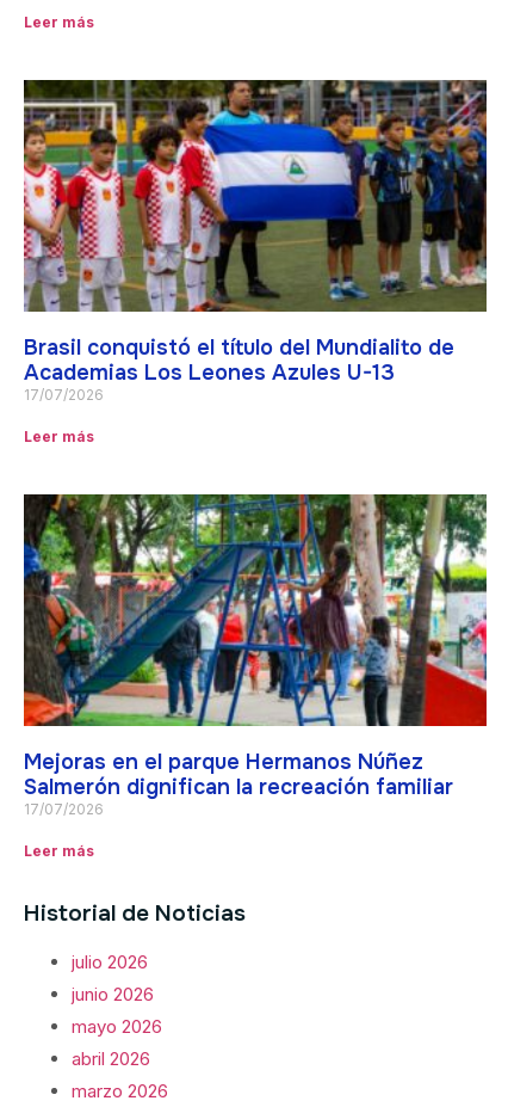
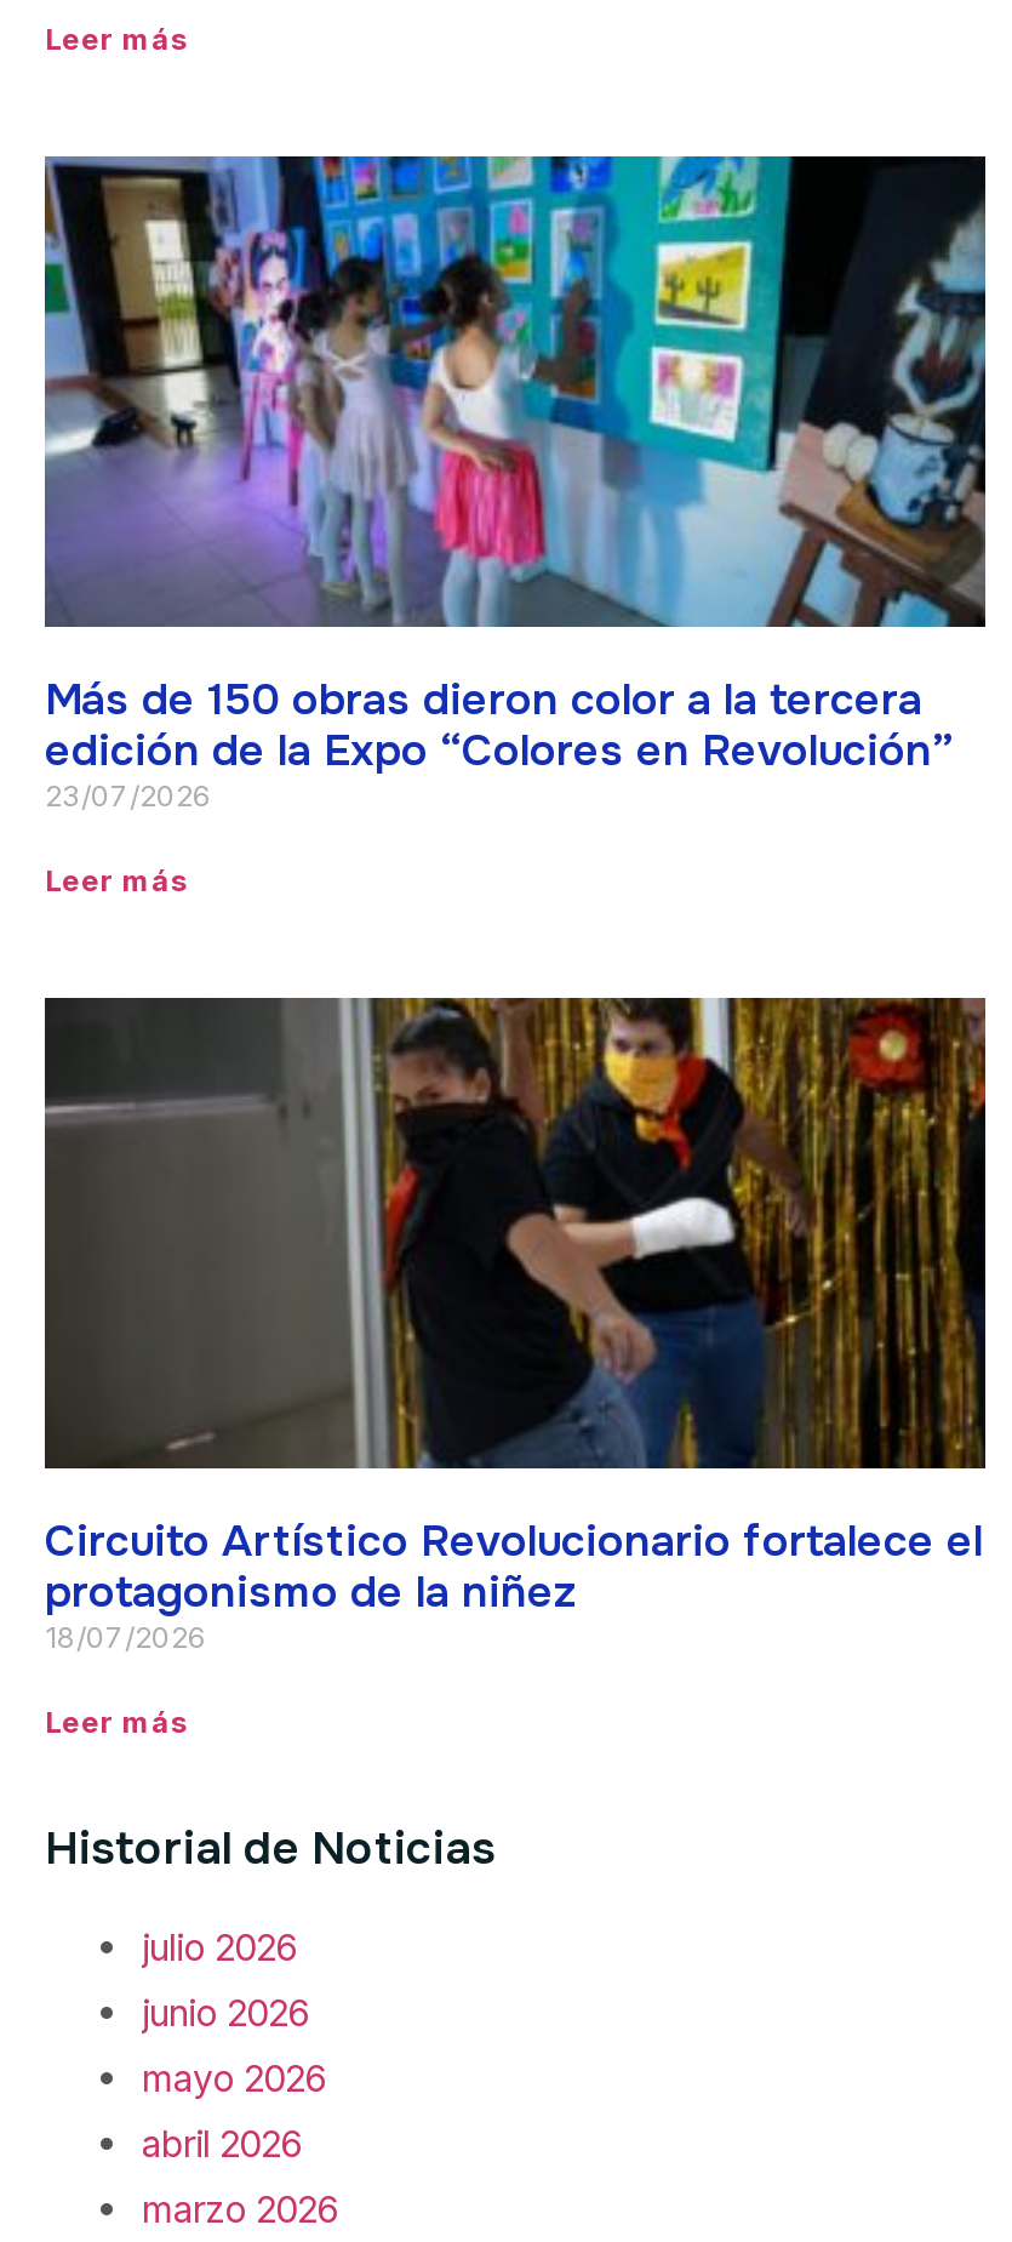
- [image]
- Brasil conquistó el título del Mundialito de
- Academias Los Leones Azules U-13
- 17/07/2026
+ [image]
+ Más de 150 obras dieron color a la tercera
+ edición de la Expo “Colores en Revolución”
+ 23/07/2026

- [image]
- Mejoras en el parque Hermanos Núñez
- Salmerón dignifican la recreación familiar
- 17/07/2026
+ [image]
+ Circuito Artístico Revolucionario fortalece el
+ protagonismo de la niñez
+ 18/07/2026
